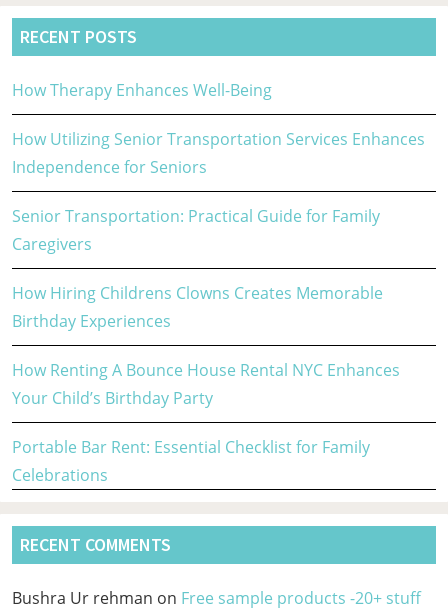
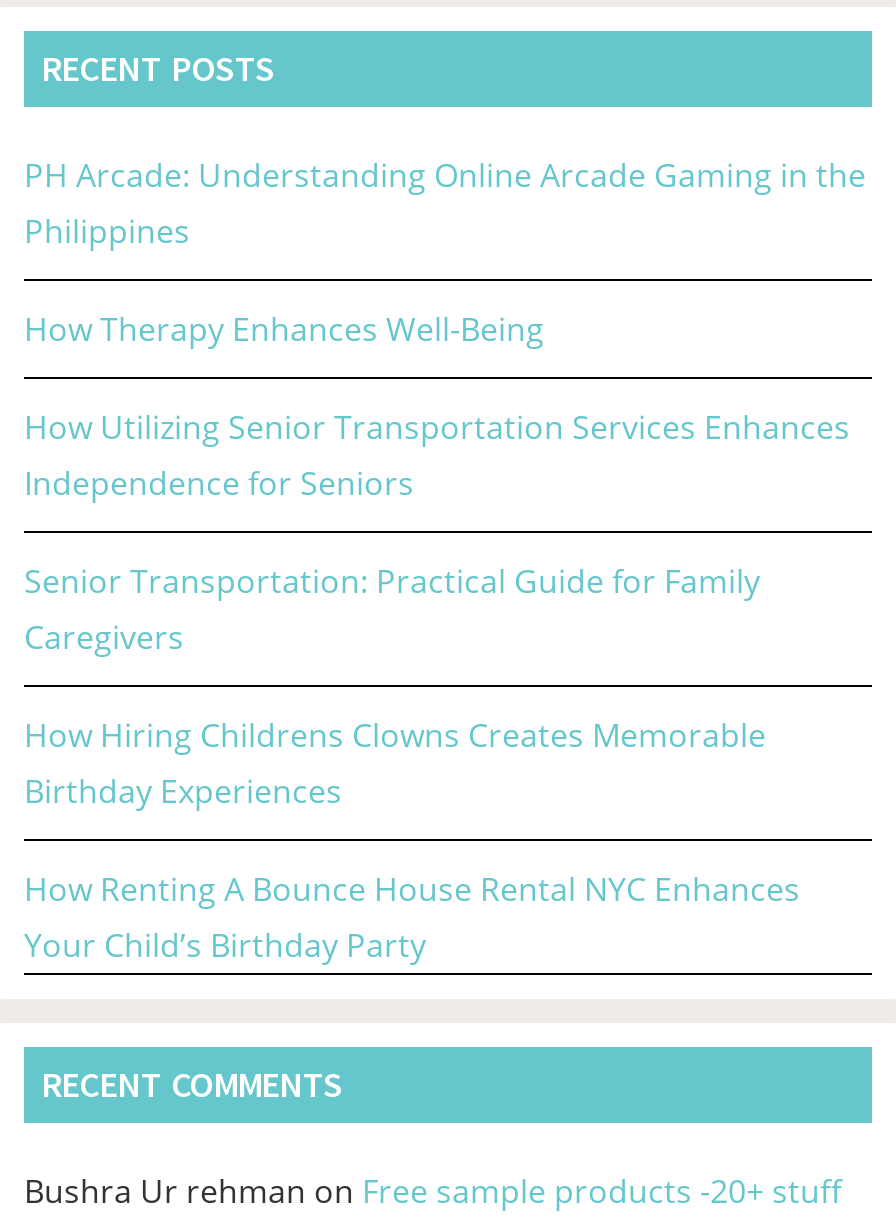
+ PH Arcade: Understanding Online Arcade Gaming in the
+ Philippines

moved down: How Therapy Enhances Well-Being | How Utilizing Senior Transportation Services Enhances | Independence for Seniors | ... | How Renting A Bounce House Rental NYC Enhances | Your Child’s Birthday Party

- Portable Bar Rent: Essential Checklist for Family
- Celebrations
